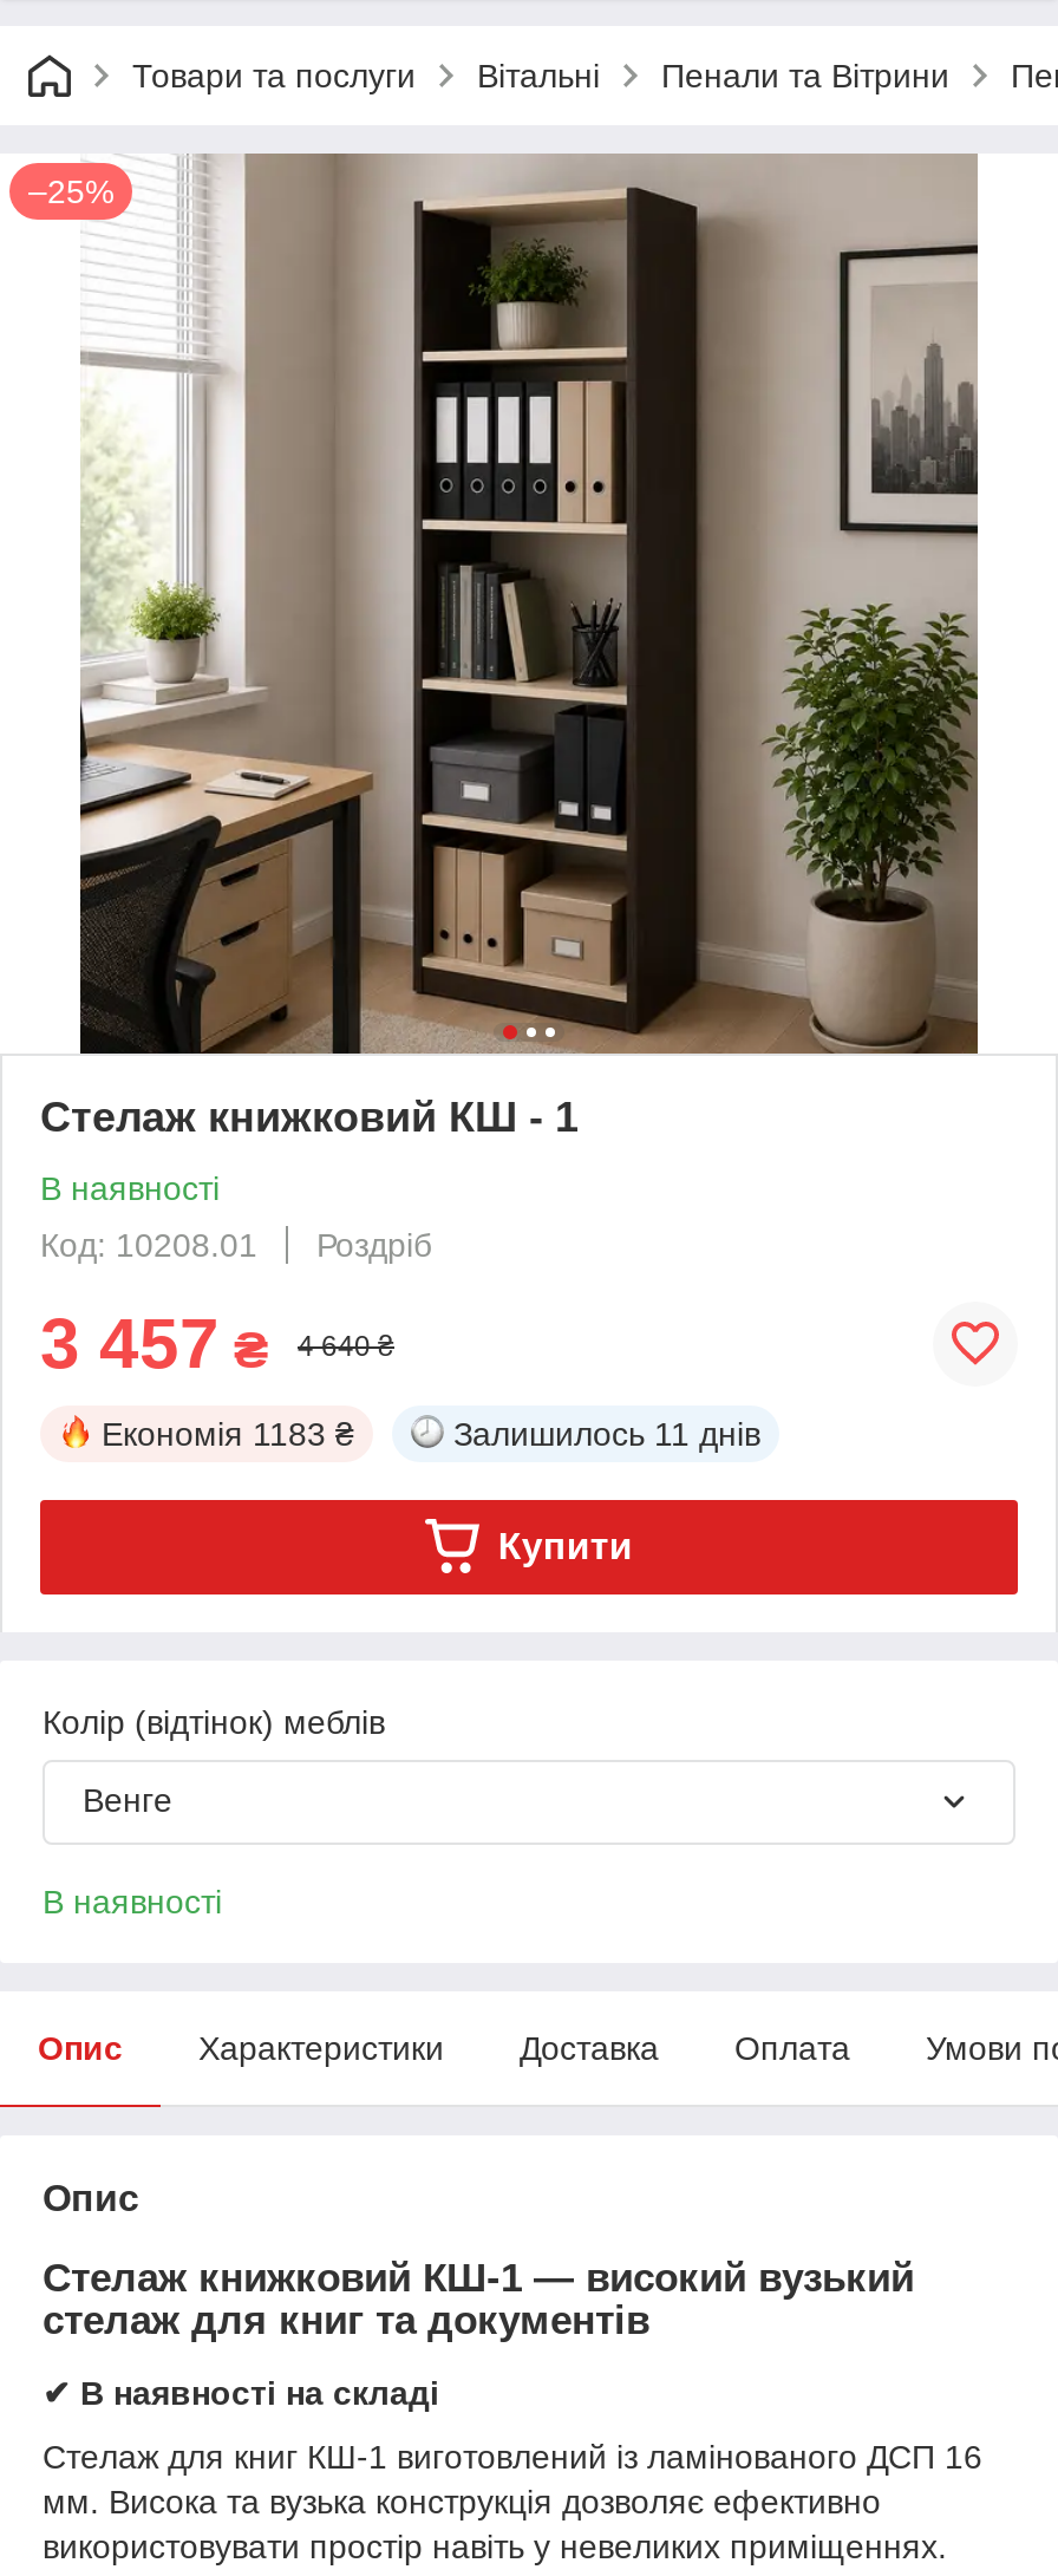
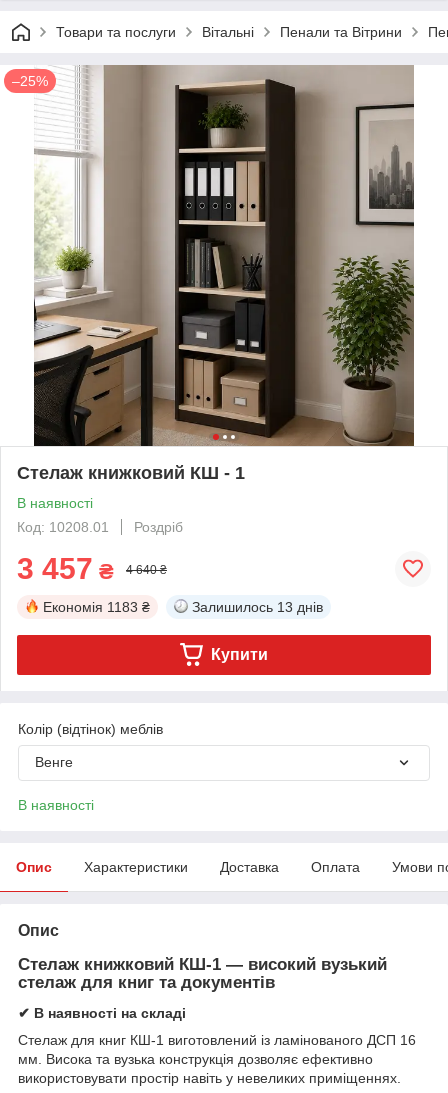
- Залишилось 11 днів
+ Залишилось 13 днів
